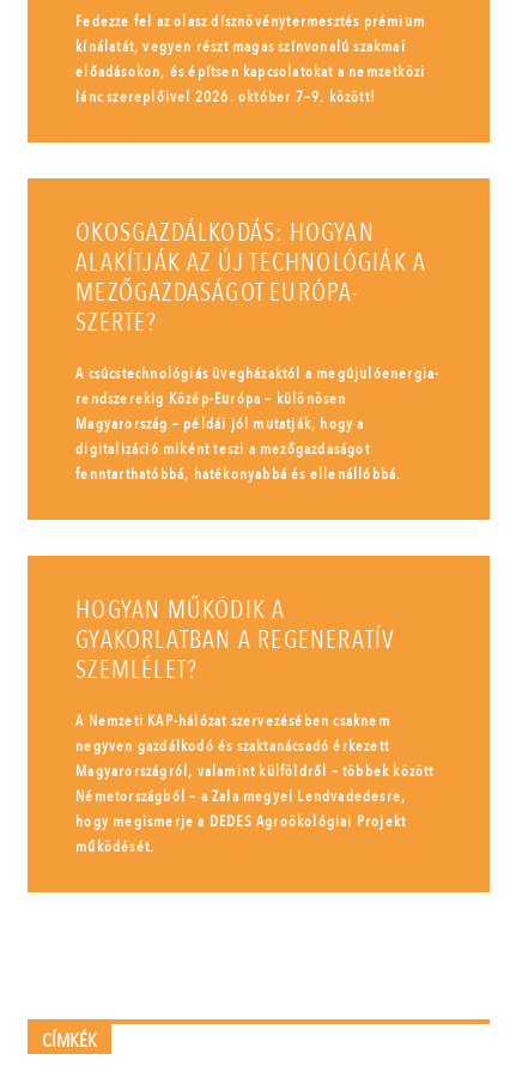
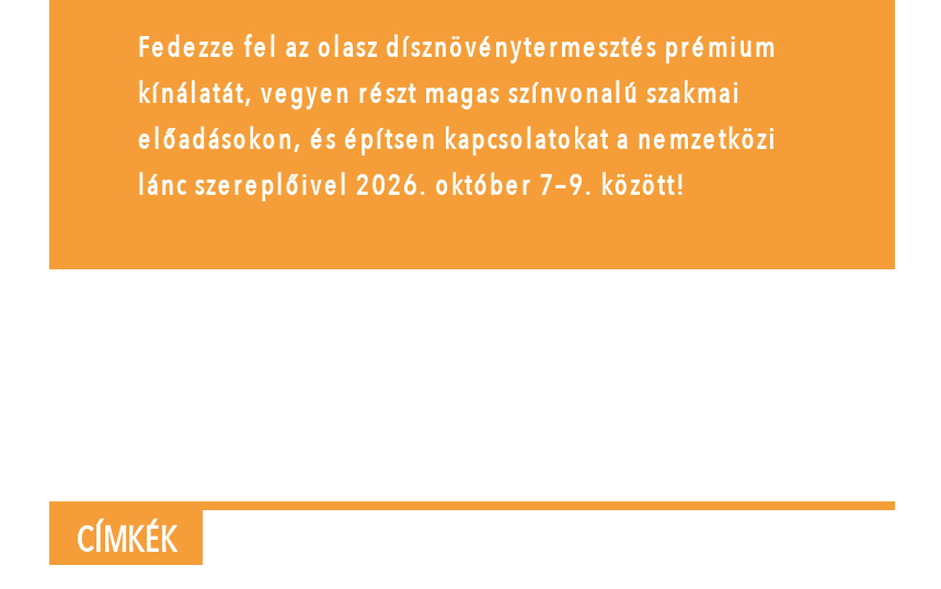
- OKOSGAZDÁLKODÁS: HOGYAN
- ALAKÍTJÁK AZ ÚJ TECHNOLÓGIÁK A
- MEZŐGAZDASÁGOT EURÓPA-
- SZERTE?
- A csúcstechnológiás üvegházaktól a megújulóenergia-
- rendszerekig Közép-Európa – különösen
- Magyarország – példái jól mutatják, hogy a
- digitalizáció miként teszi a mezőgazdaságot
- fenntarthatóbbá, hatékonyabbá és ellenállóbbá.

- HOGYAN MŰKÖDIK A
- GYAKORLATBAN A REGENERATÍV
- SZEMLÉLET?
- A Nemzeti KAP-hálózat szervezésében csaknem
- negyven gazdálkodó és szaktanácsadó érkezett
- Magyarországról, valamint külföldről – többek között
- Németországból – a Zala megyei Lendvadedesre,
- hogy megismerje a DEDES Agroökológiai Projekt
- működését.
